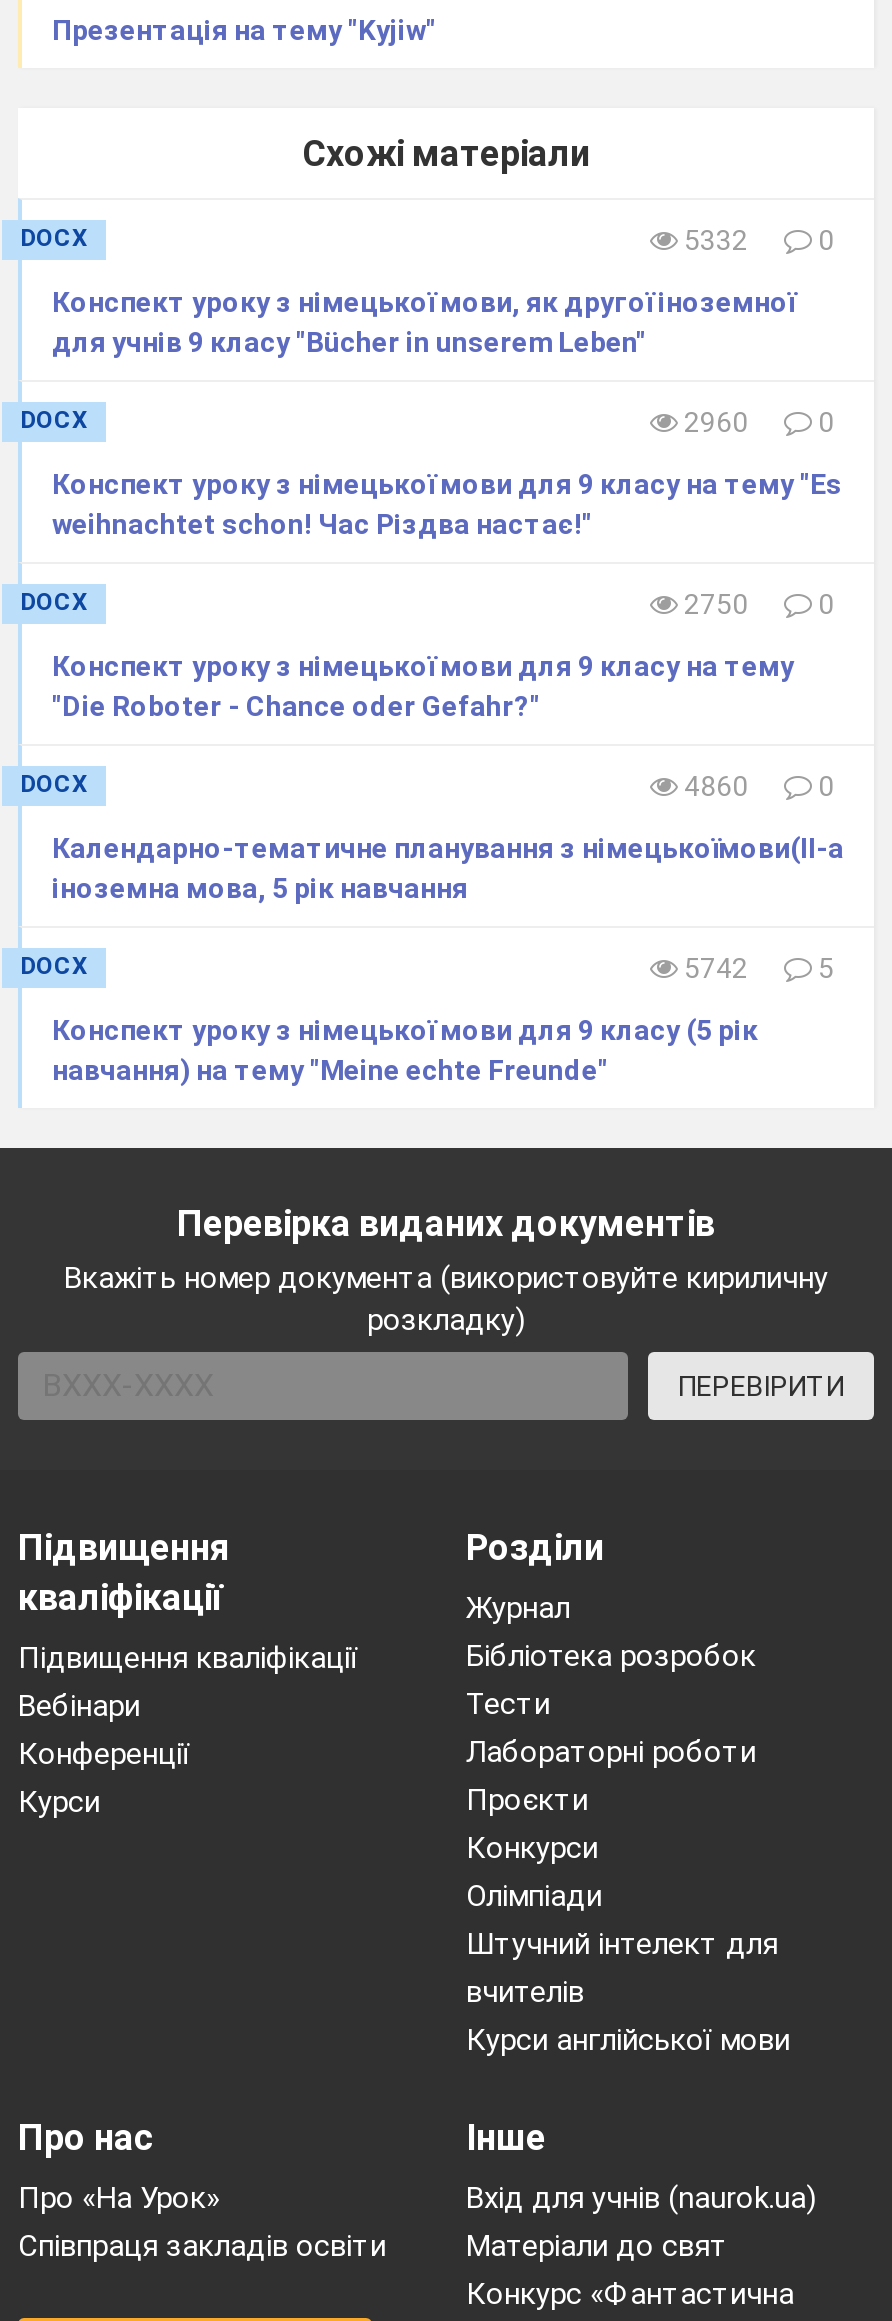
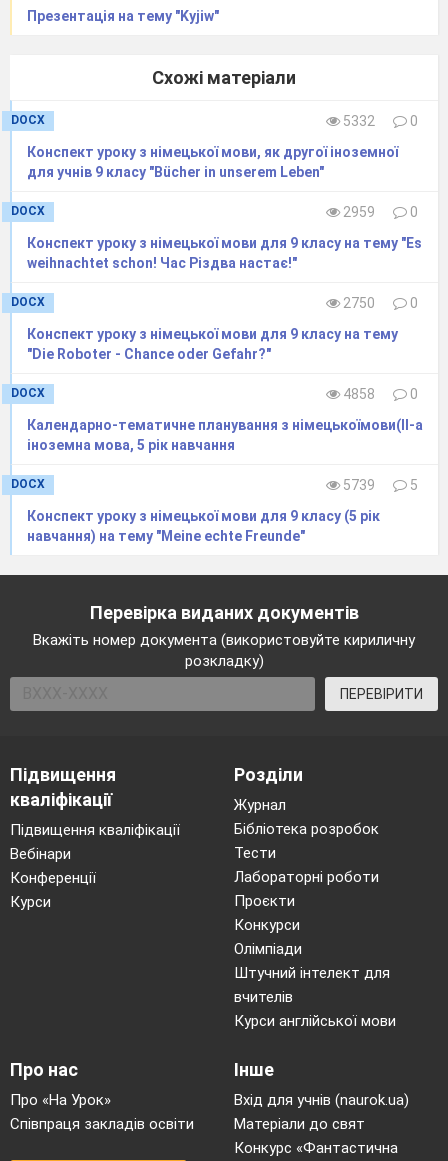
- 2960 0
+ 2959 0

- 4860 0
+ 4858 0

- 5742 5
+ 5739 5
